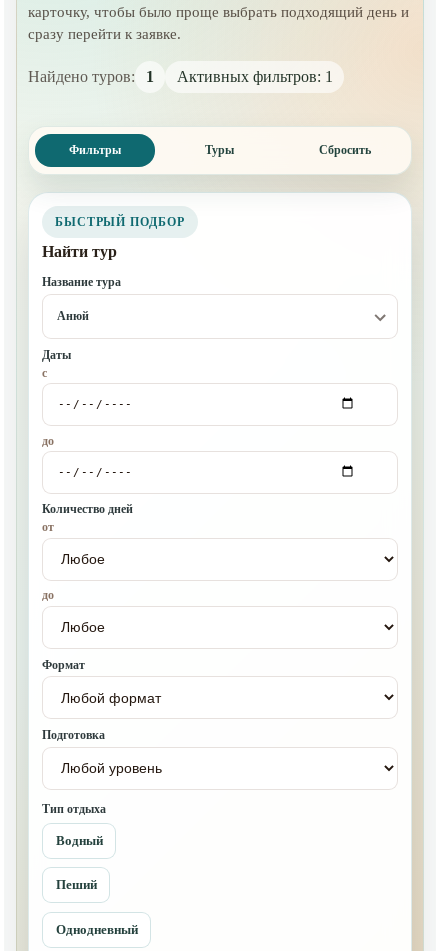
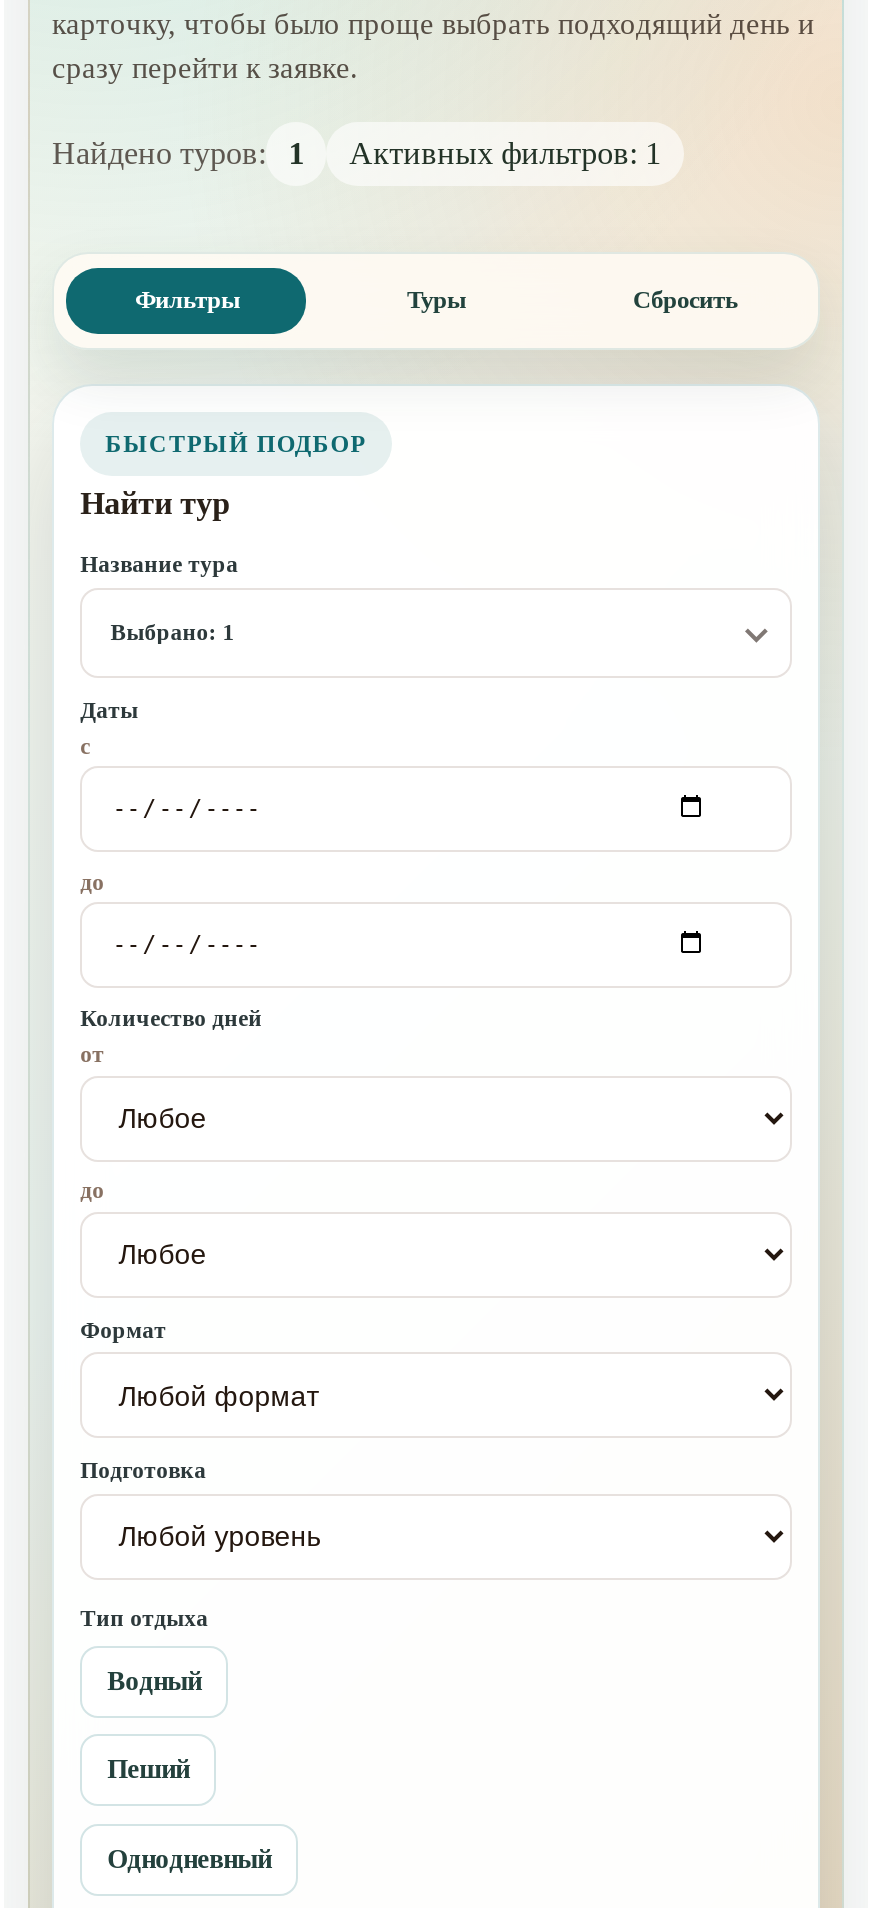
- Анюй
+ Выбрано: 1
